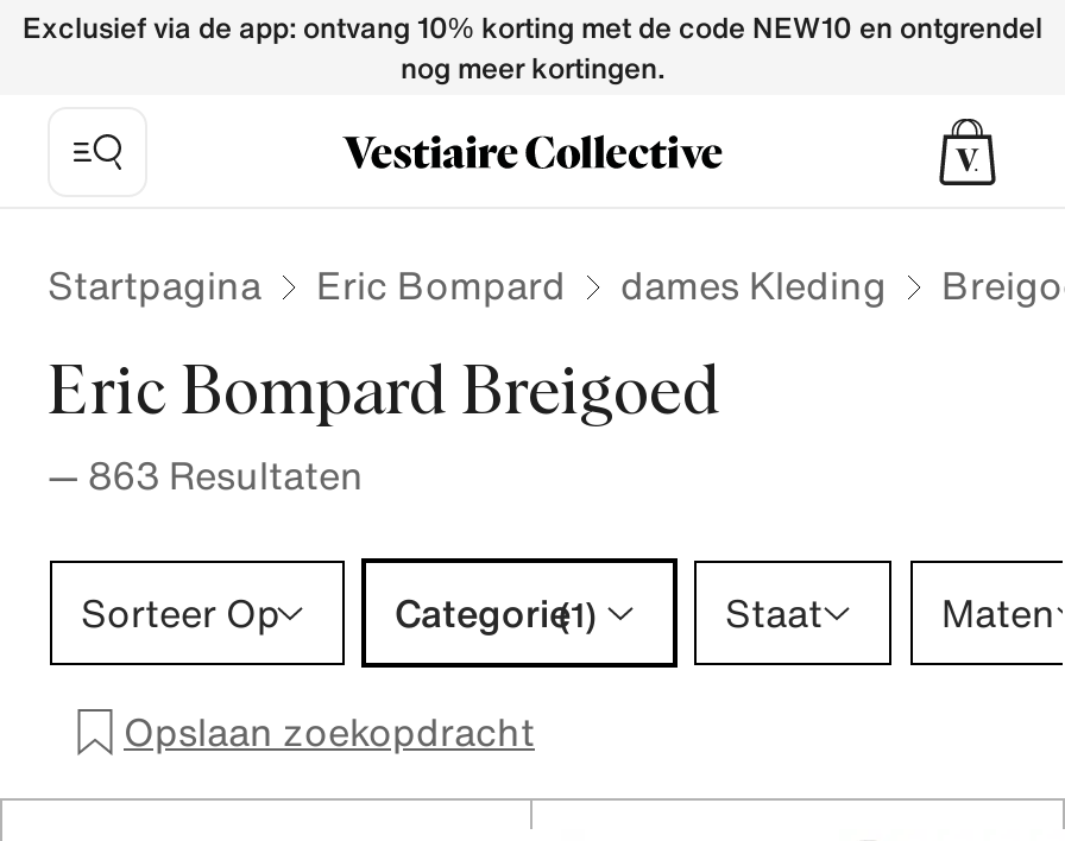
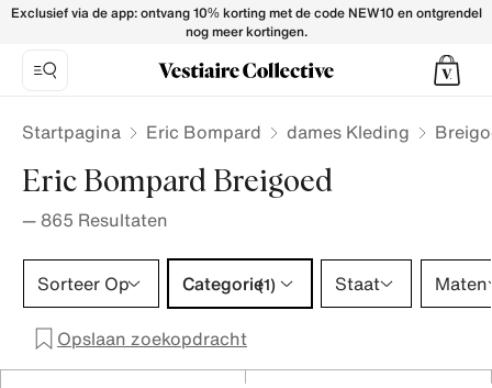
- — 863 Resultaten
+ — 865 Resultaten
